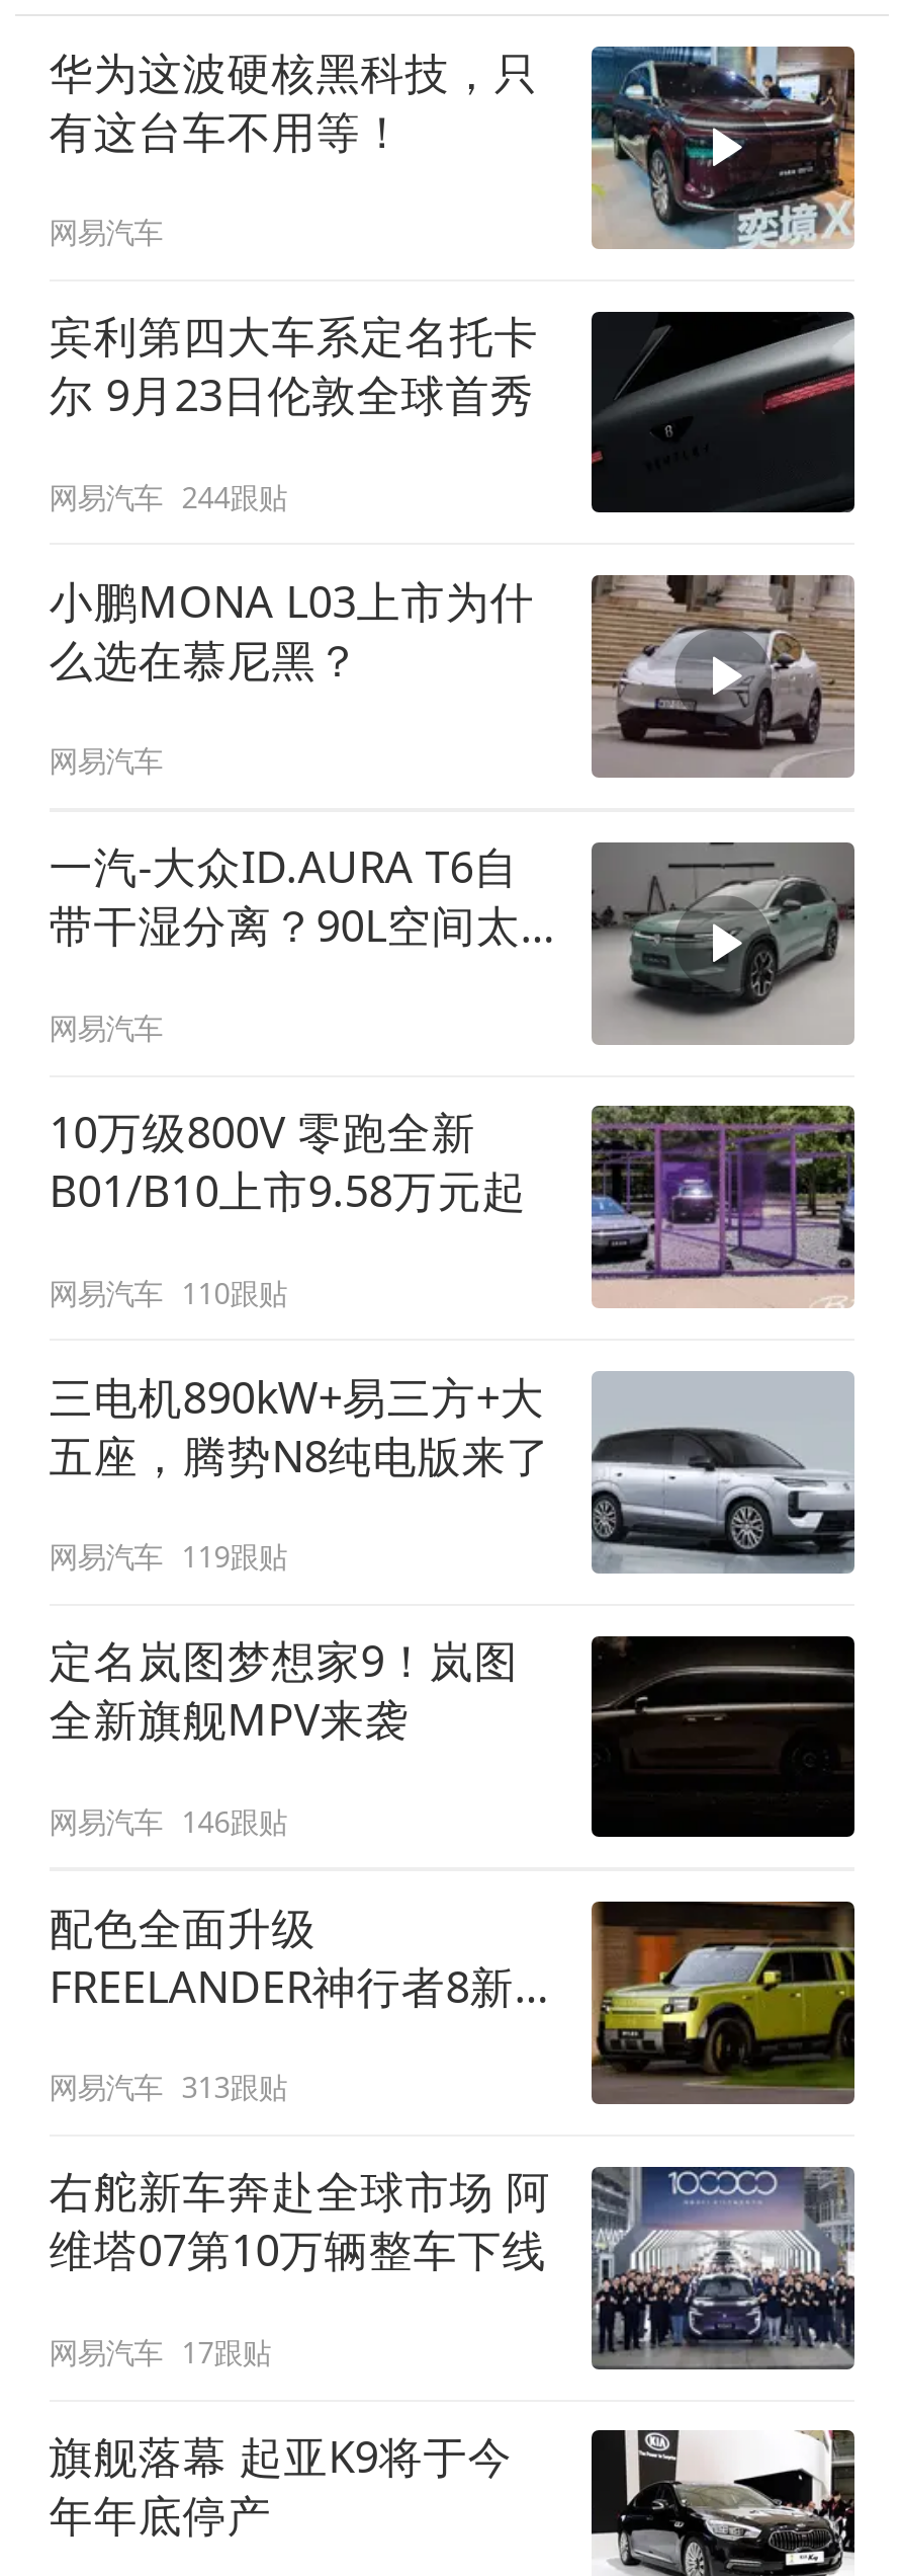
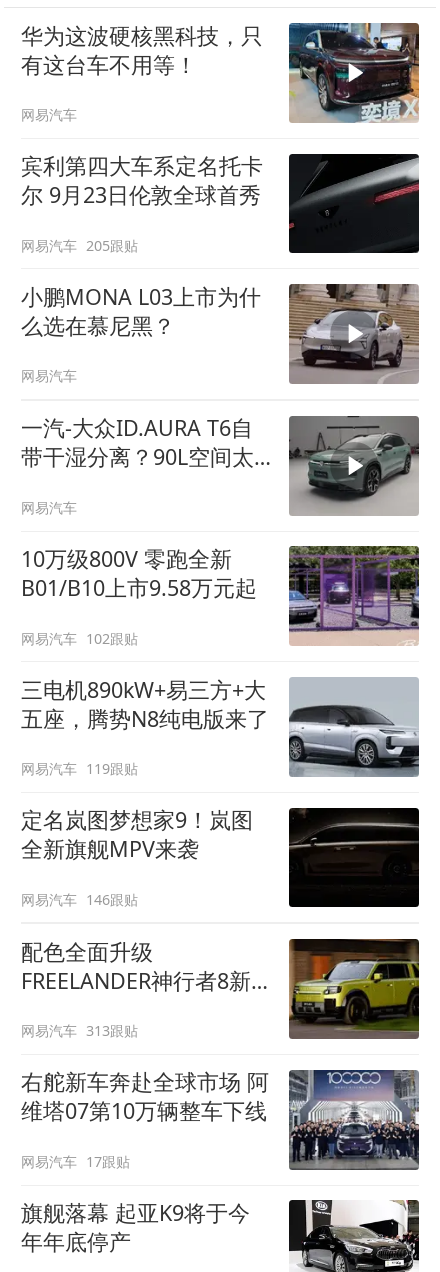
- 网易汽车 244跟贴
+ 网易汽车 205跟贴

- 网易汽车 110跟贴
+ 网易汽车 102跟贴
